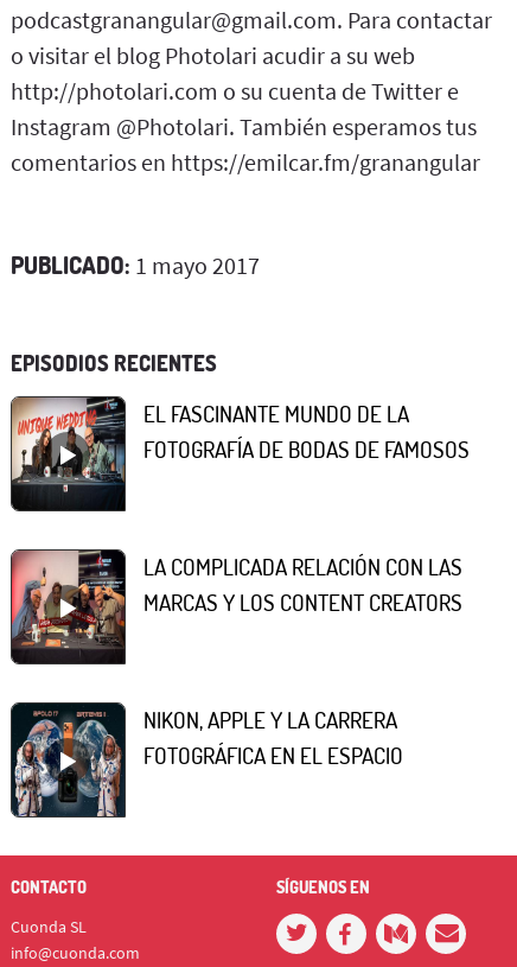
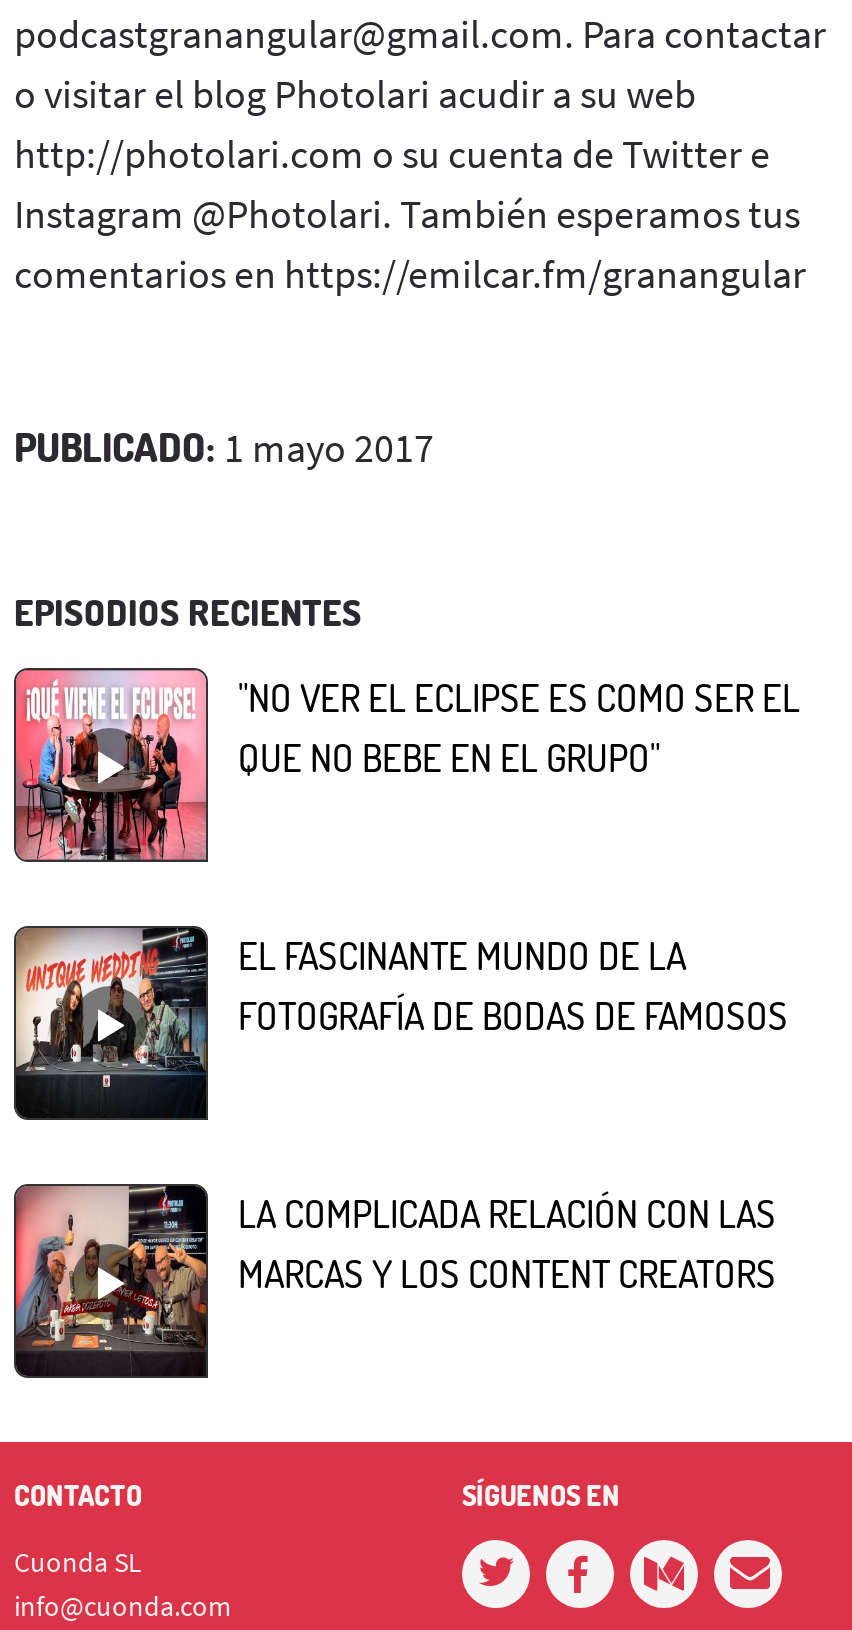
+ [image]
+ "NO VER EL ECLIPSE ES COMO SER EL
+ QUE NO BEBE EN EL GRUPO"

moved down: [image] | EL FASCINANTE MUNDO DE LA | FOTOGRAFÍA DE BODAS DE FAMOSOS | LA COMPLICADA RELACIÓN CON LAS | MARCAS Y LOS CONTENT CREATORS

- [image]
- NIKON, APPLE Y LA CARRERA
- FOTOGRÁFICA EN EL ESPACIO
